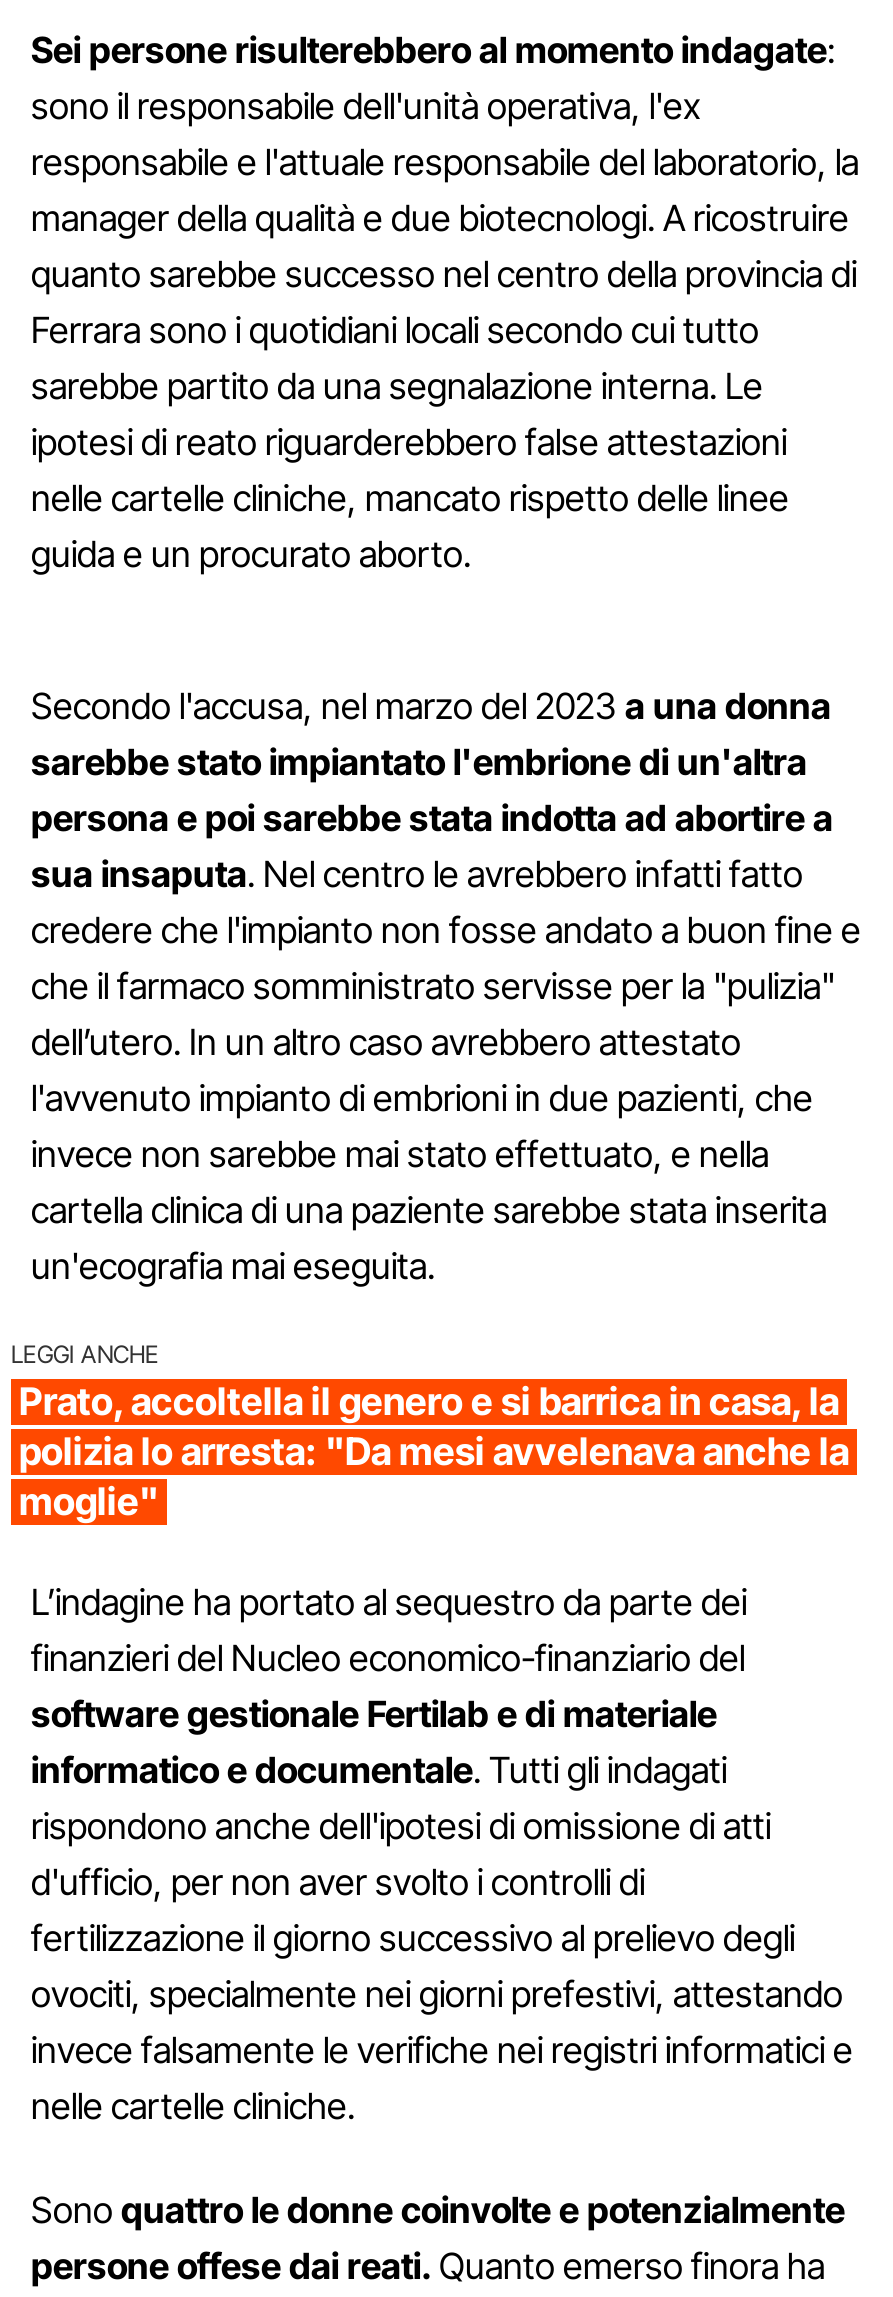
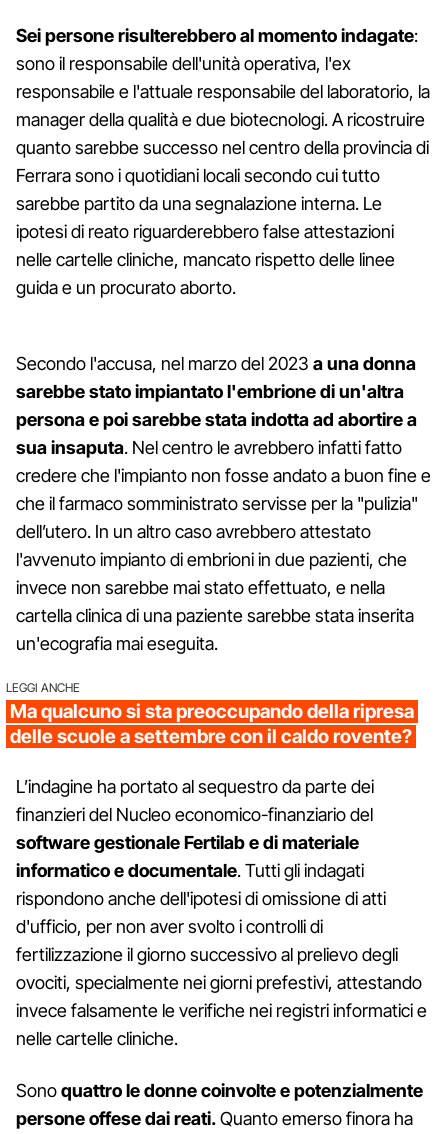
- Prato, accoltella il genero e si barrica in casa, la
- polizia lo arresta: "Da mesi avvelenava anche la
- moglie"
+ Ma qualcuno si sta preoccupando della ripresa
+ delle scuole a settembre con il caldo rovente?
